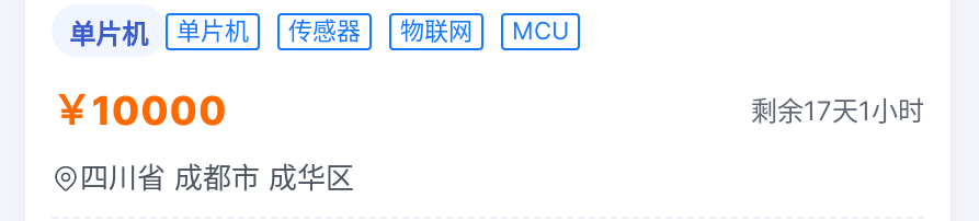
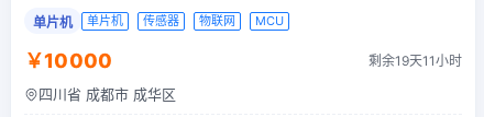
- 剩余17天1小时
+ 剩余19天11小时
